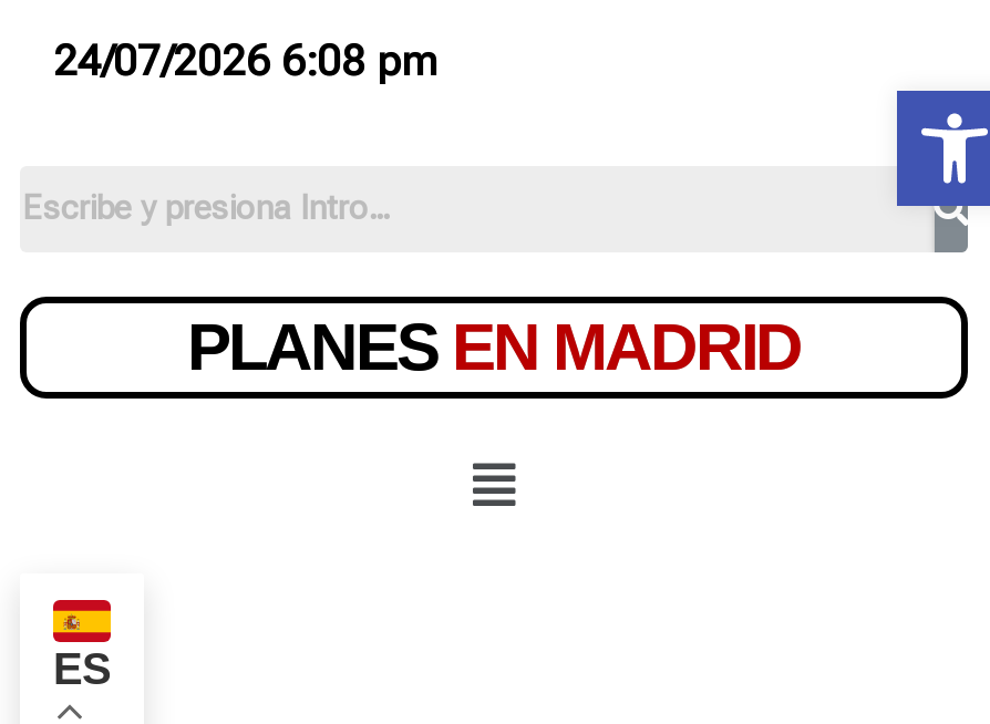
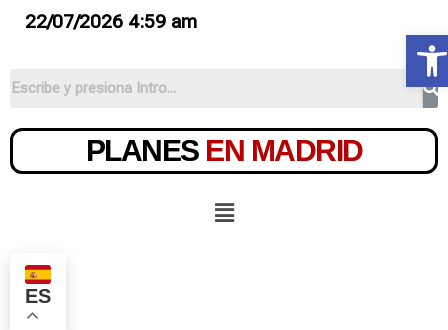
- 24/07/2026 6:08 pm
+ 22/07/2026 4:59 am
